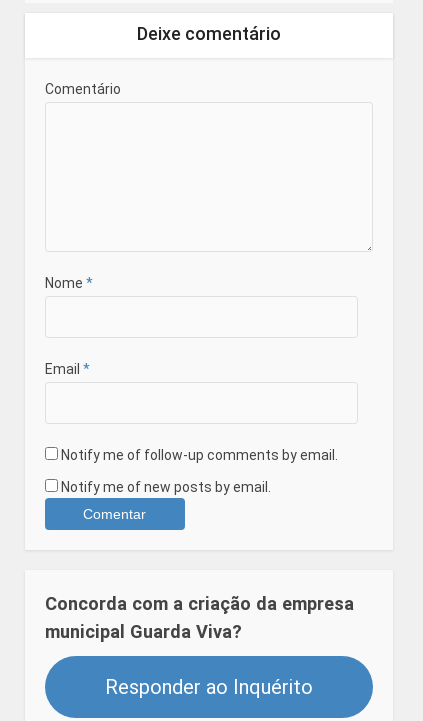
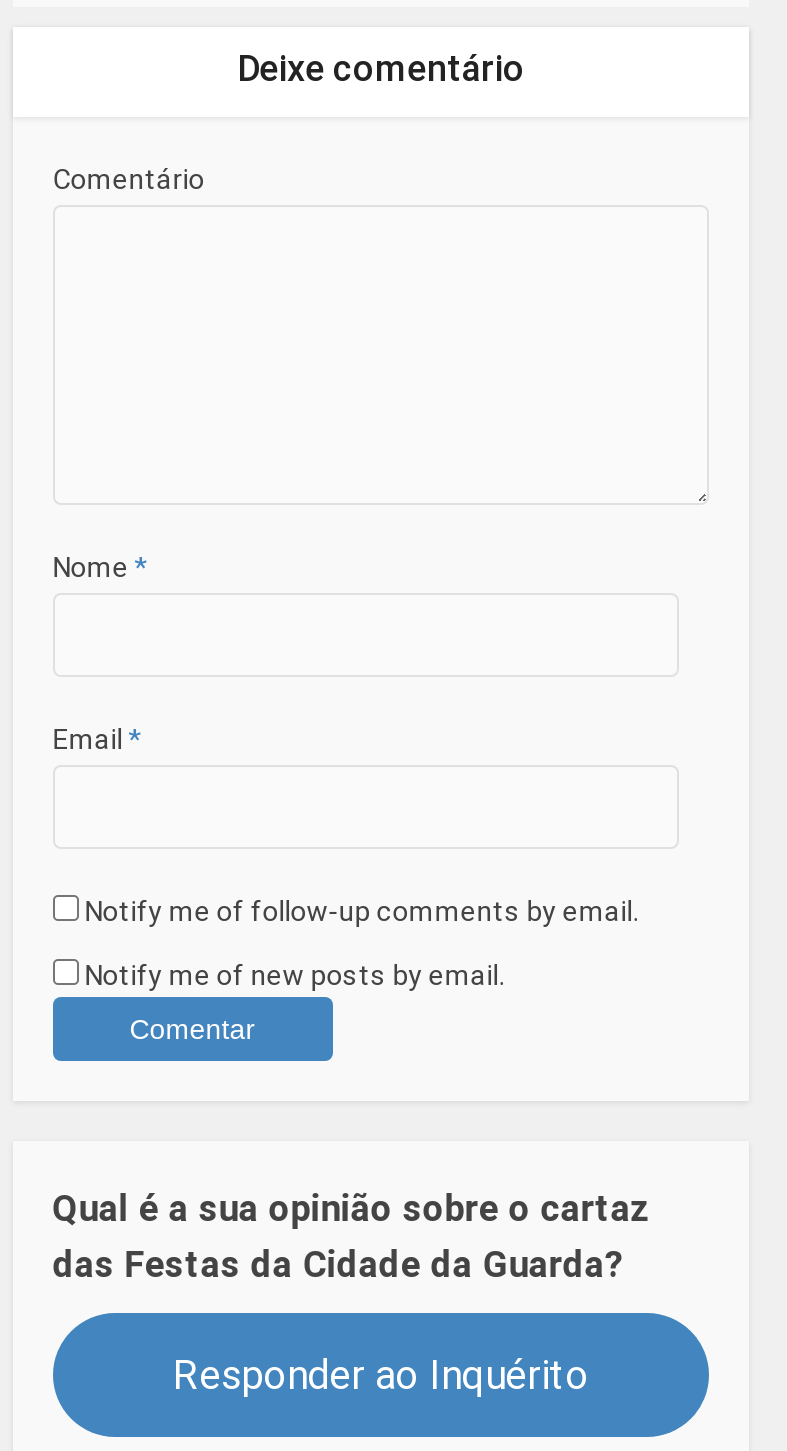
- Concorda com a criação da empresa
- municipal Guarda Viva?
+ Qual é a sua opinião sobre o cartaz
+ das Festas da Cidade da Guarda?
